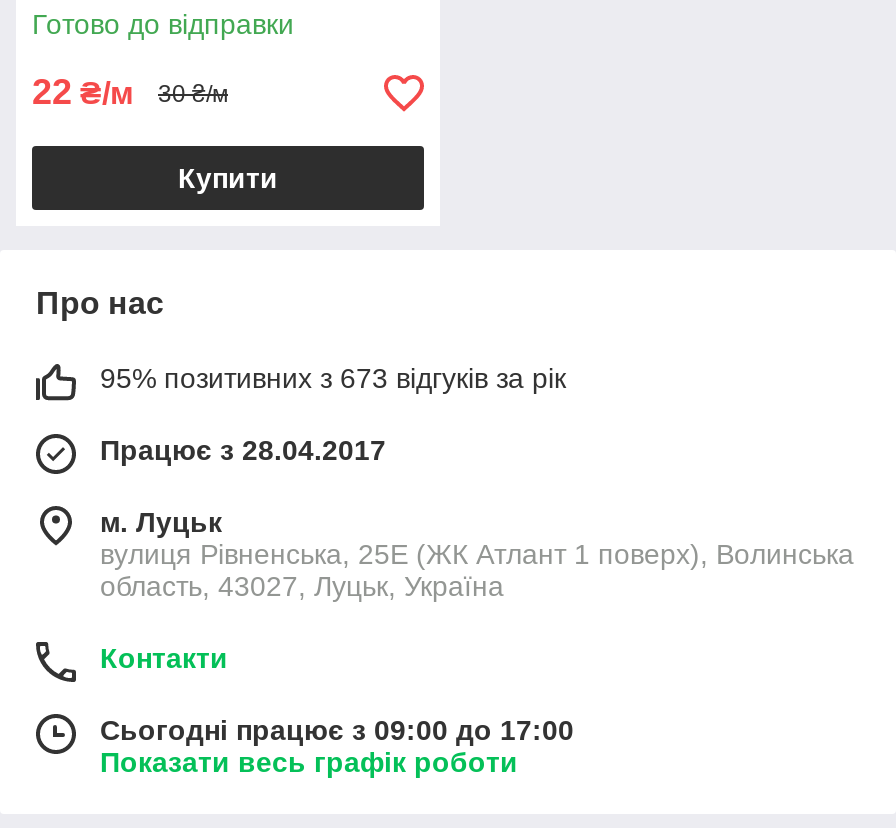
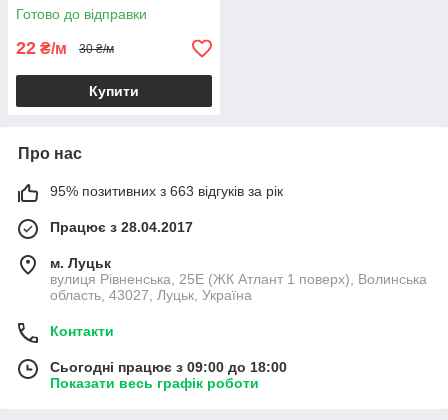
- 95% позитивних з 673 відгуків за рік
+ 95% позитивних з 663 відгуків за рік

- Сьогодні працює з 09:00 до 17:00
+ Сьогодні працює з 09:00 до 18:00
